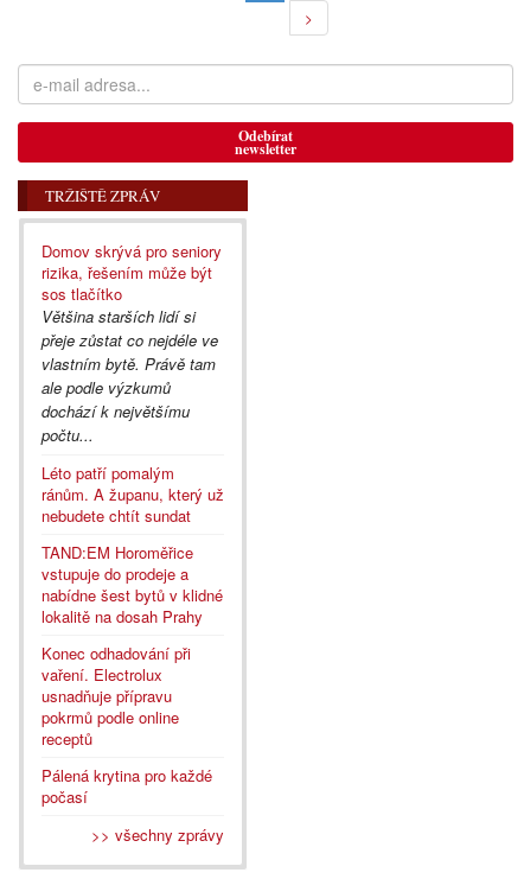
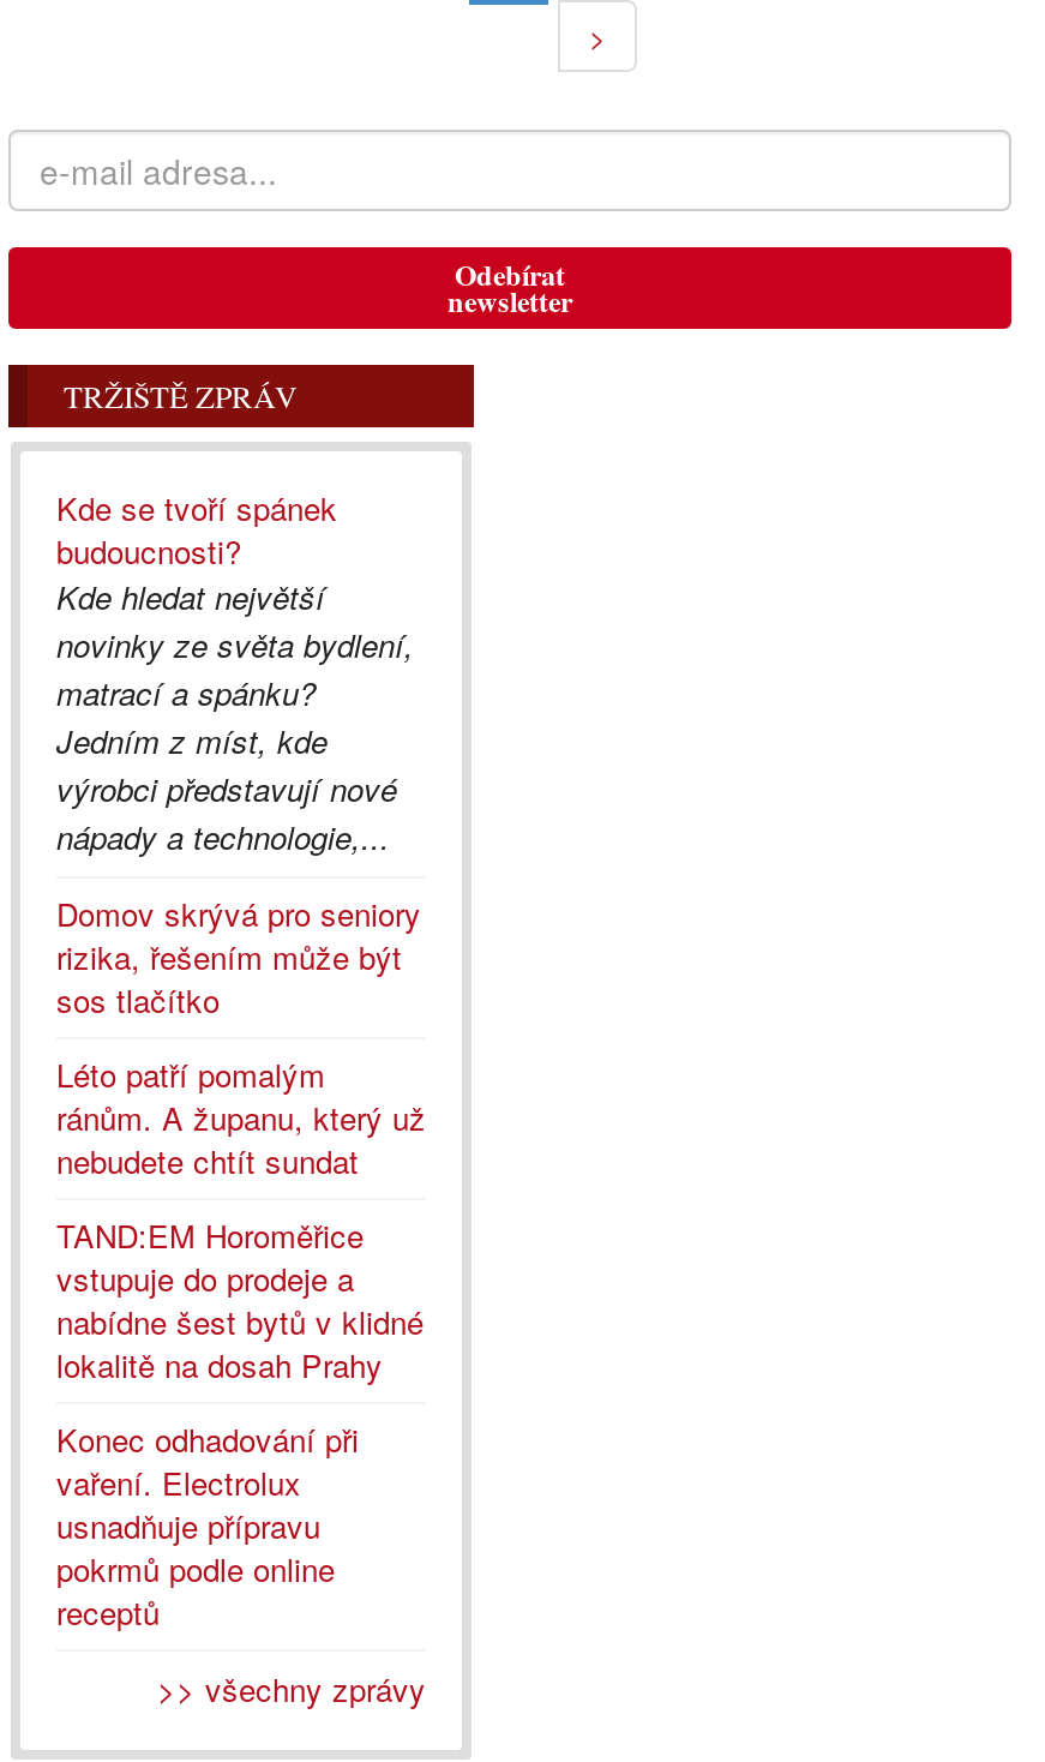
+ Kde se tvoří spánek
+ budoucnosti?
+ Kde hledat největší
+ novinky ze světa bydlení,
+ matrací a spánku?
+ Jedním z míst, kde
+ výrobci představují nové
+ nápady a technologie,...

moved down: Domov skrývá pro seniory | rizika, řešením může být | sos tlačítko

- Většina starších lidí si
- přeje zůstat co nejdéle ve
- vlastním bytě. Právě tam
- ale podle výzkumů
- dochází k největšímu
- počtu...

moved down: Léto patří pomalým | ránům. A županu, který už | nebudete chtít sundat | ... | pokrmů podle online | receptů

- Pálená krytina pro každé
- počasí
